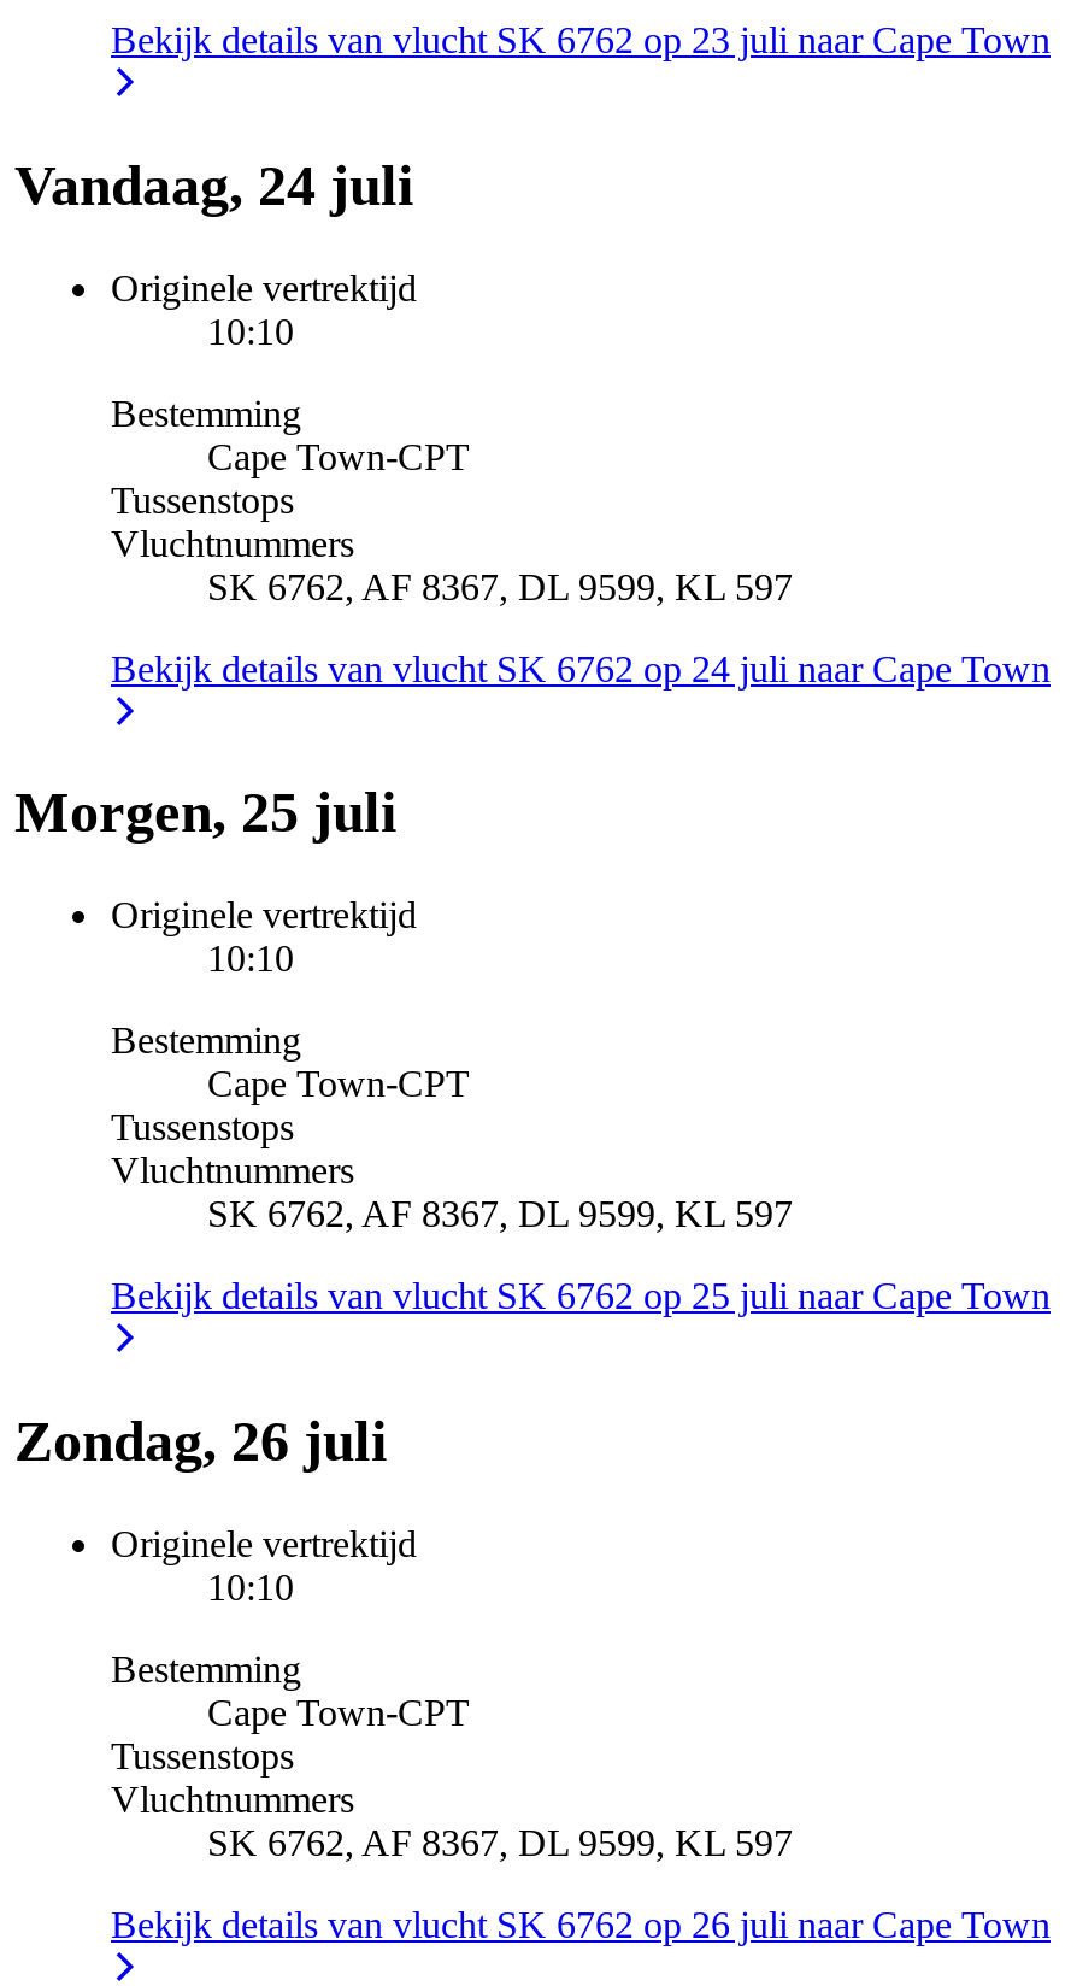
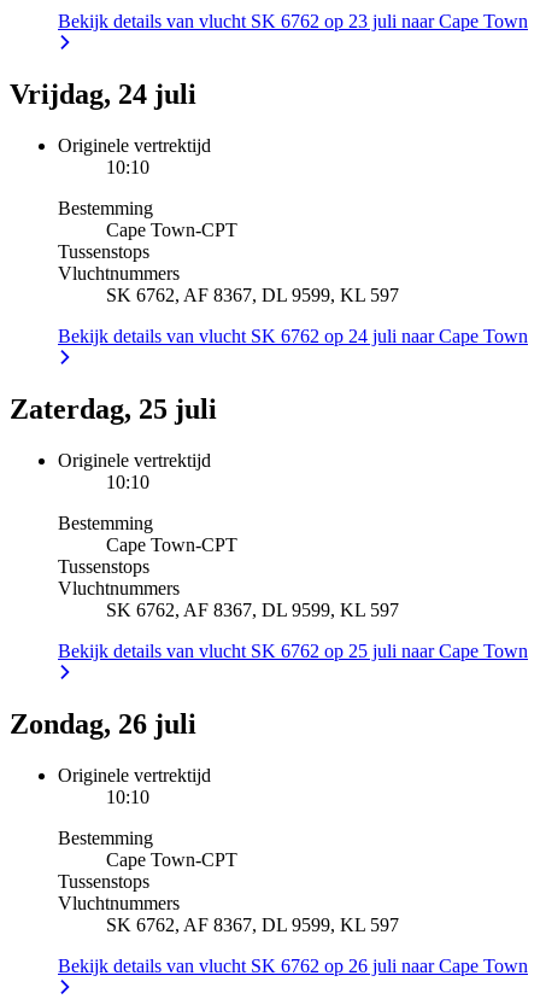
- Vandaag, 24 juli
+ Vrijdag, 24 juli

- Morgen, 25 juli
+ Zaterdag, 25 juli
